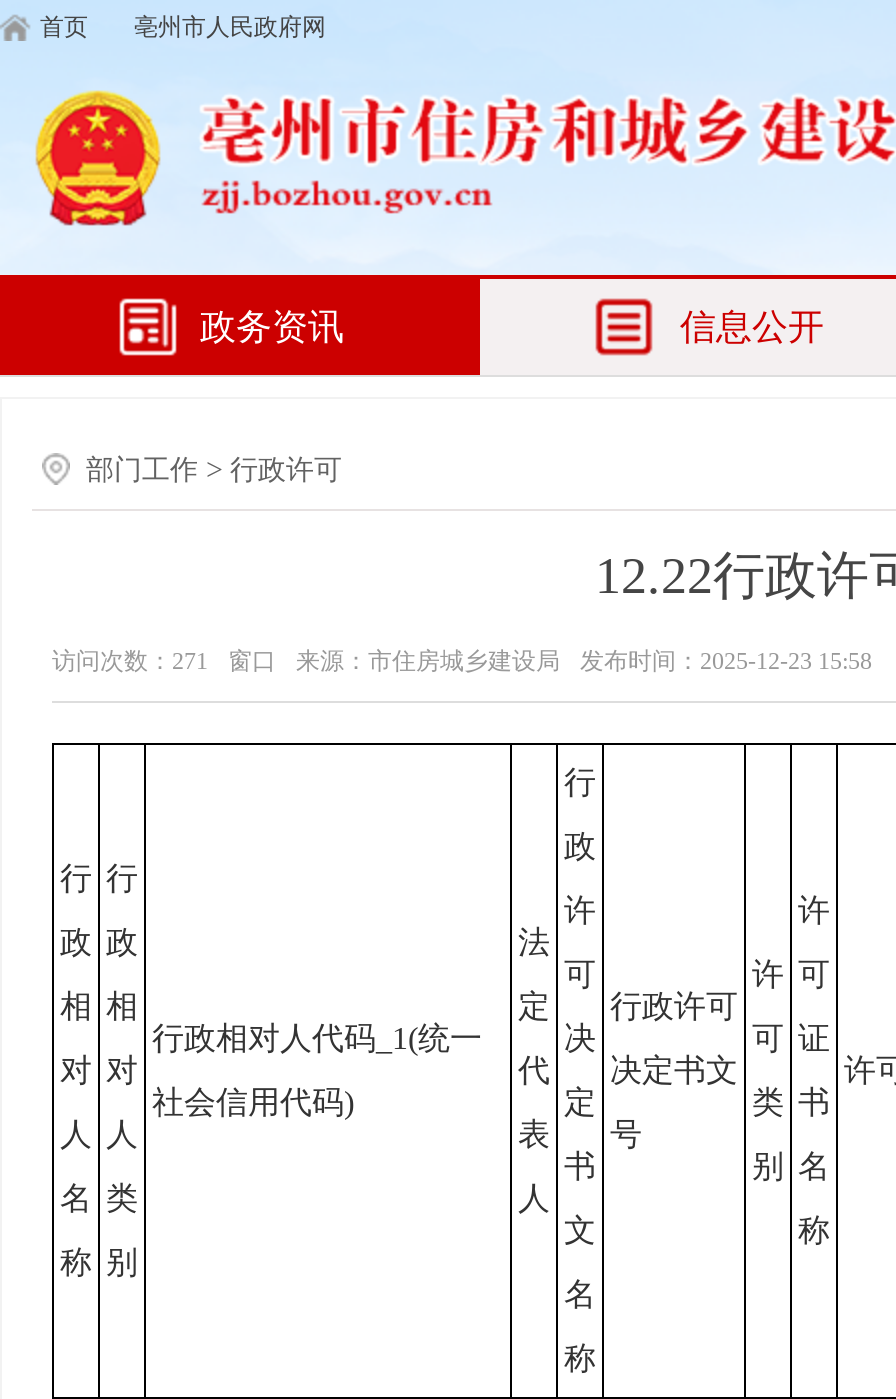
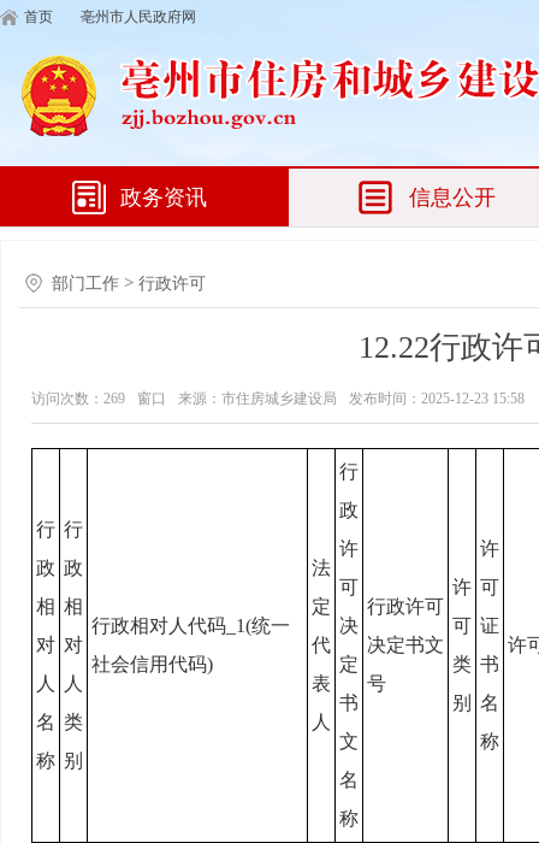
- 访问次数：271 窗口 来源：市住房城乡建设局 发布时间：2025-12-23 15:58
+ 访问次数：269 窗口 来源：市住房城乡建设局 发布时间：2025-12-23 15:58
